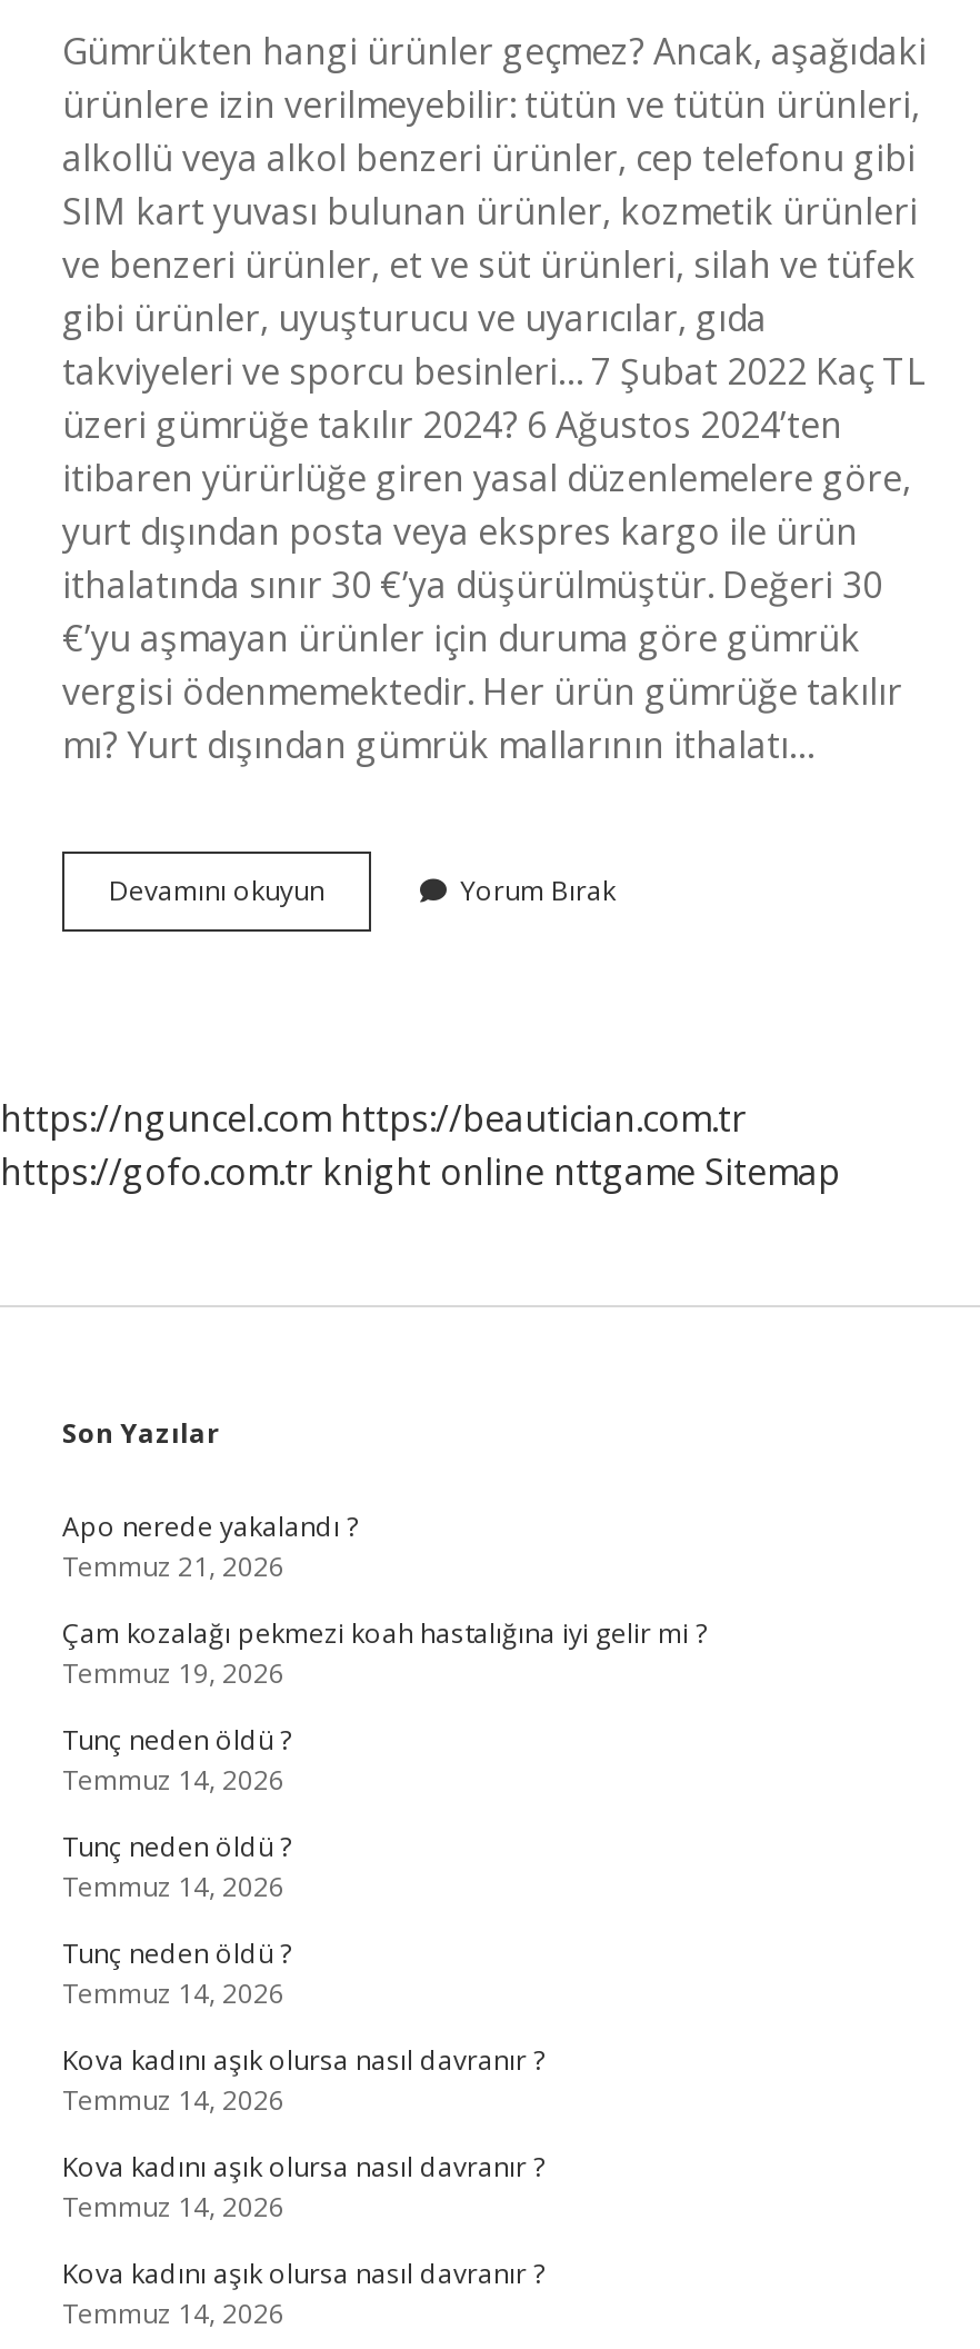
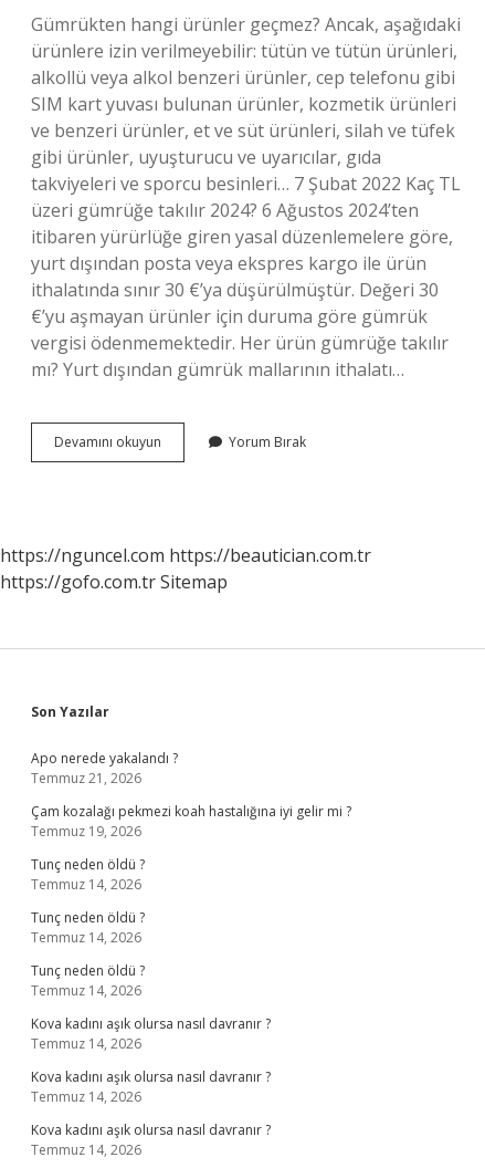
- https://gofo.com.tr knight online nttgame Sitemap
+ https://gofo.com.tr Sitemap
